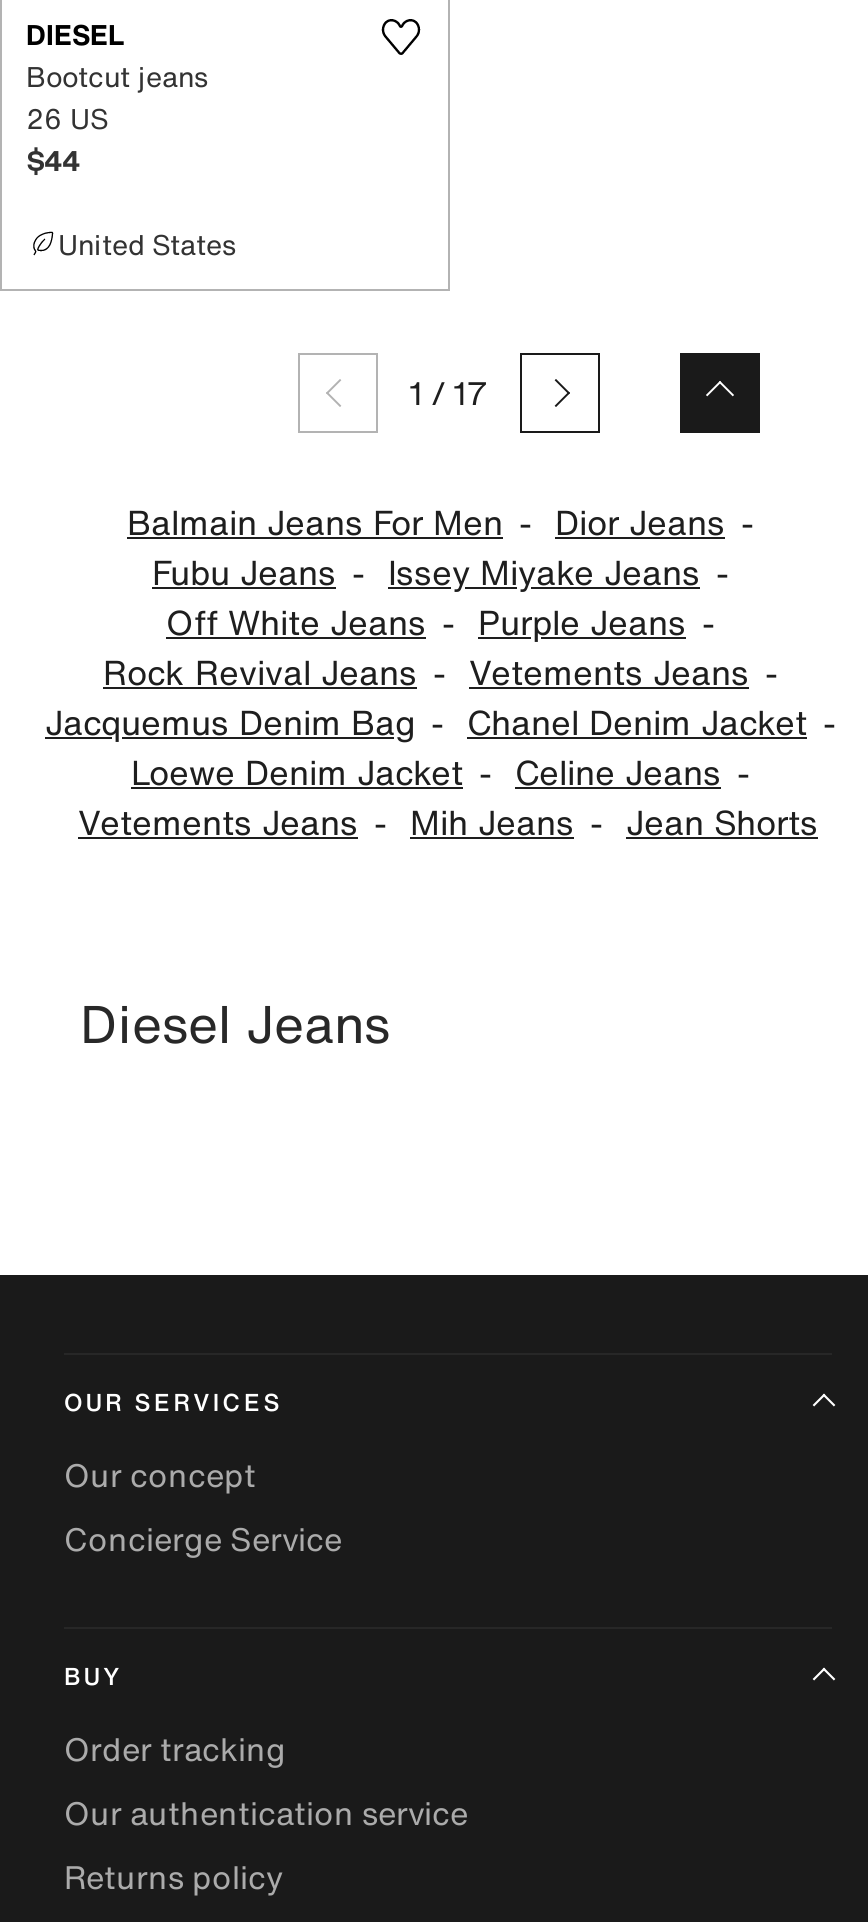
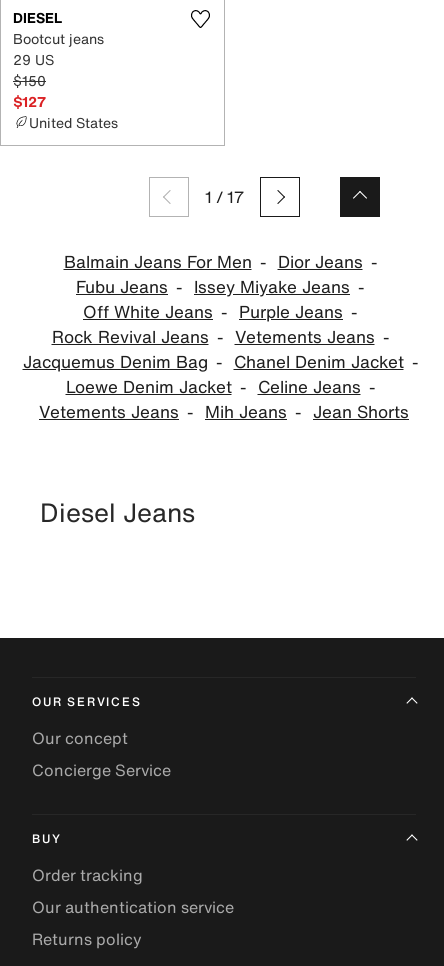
- 26 US
- $44
+ 29 US
+ $150
+ $127
